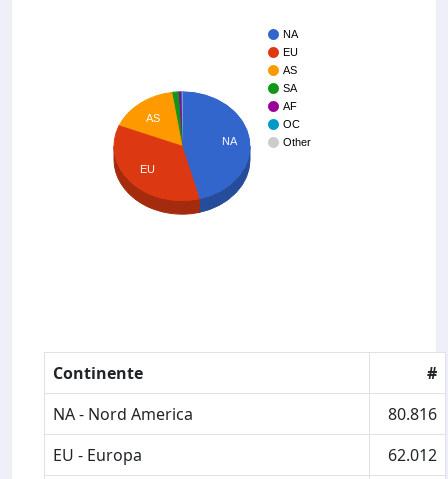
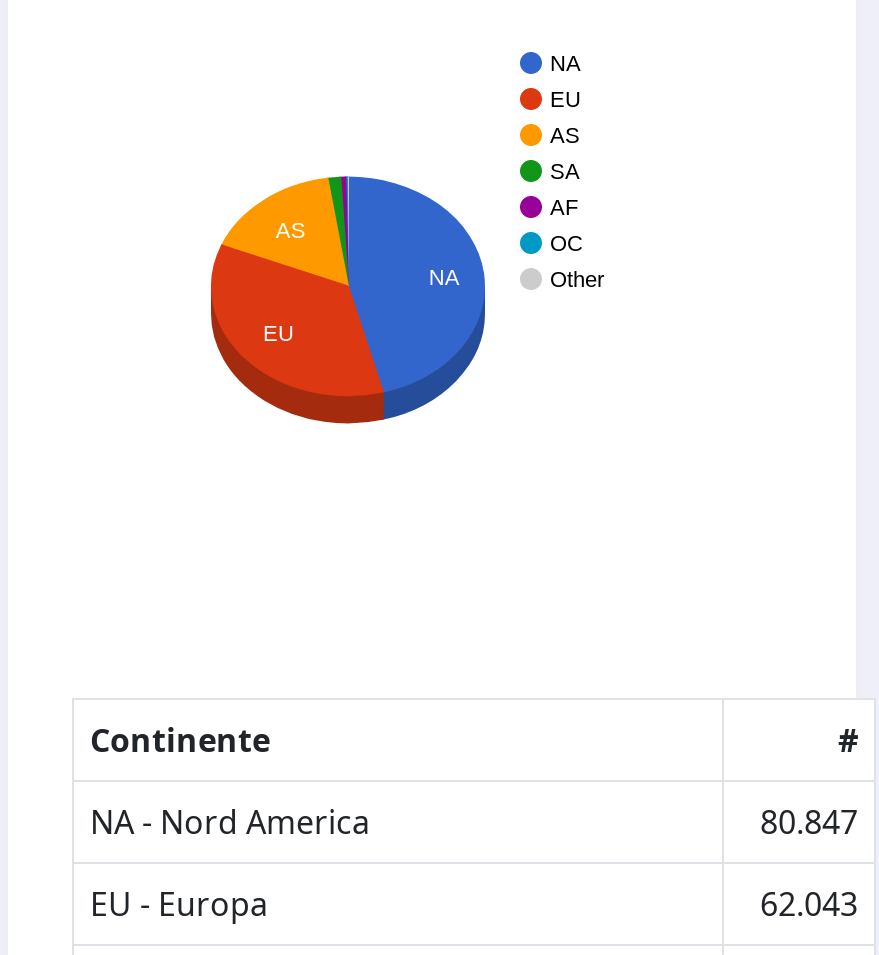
- 80.816
+ 80.847

- 62.012
+ 62.043
